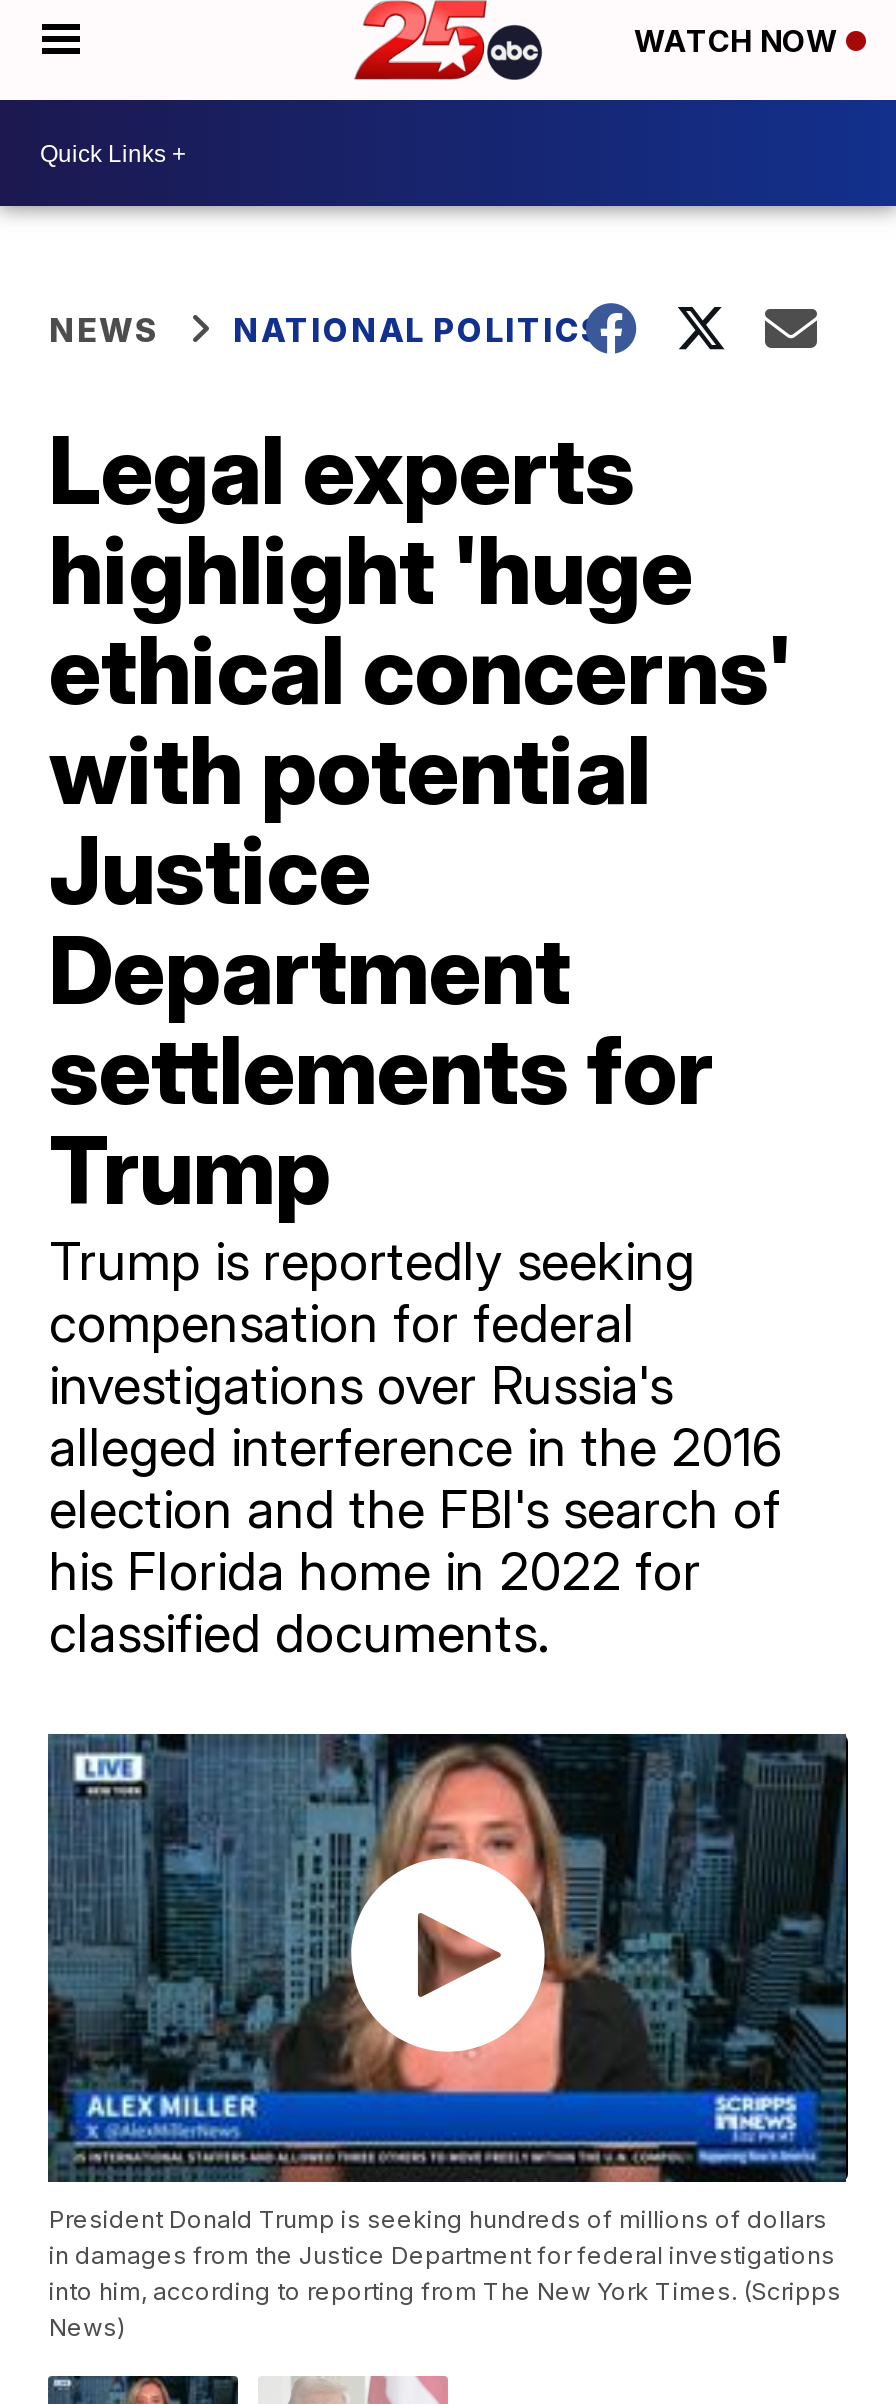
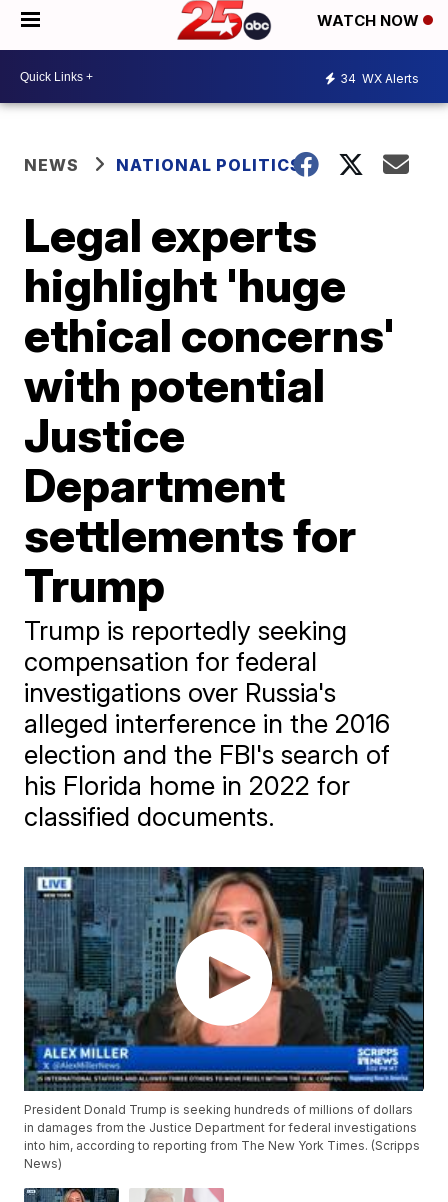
+ 34 WX Alerts
